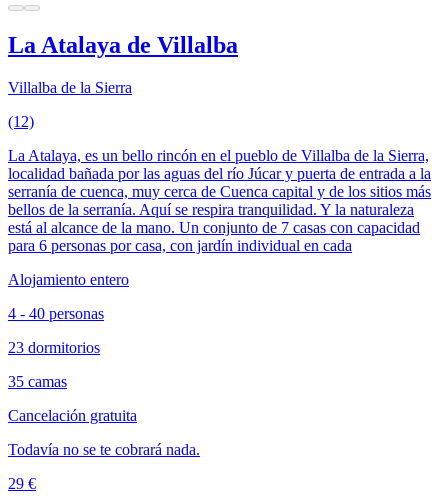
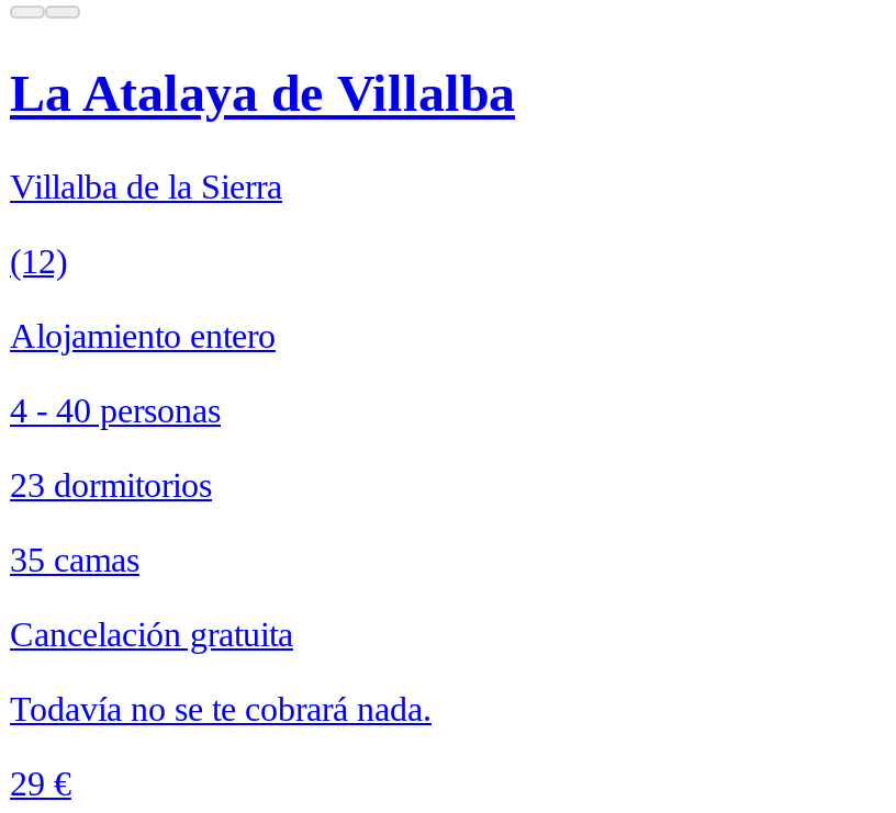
- La Atalaya, es un bello rincón en el pueblo de Villalba de la Sierra,
- localidad bañada por las aguas del río Júcar y puerta de entrada a la
- serranía de cuenca, muy cerca de Cuenca capital y de los sitios más
- bellos de la serranía. Aquí se respira tranquilidad. Y la naturaleza
- está al alcance de la mano. Un conjunto de 7 casas con capacidad
- para 6 personas por casa, con jardín individual en cada
